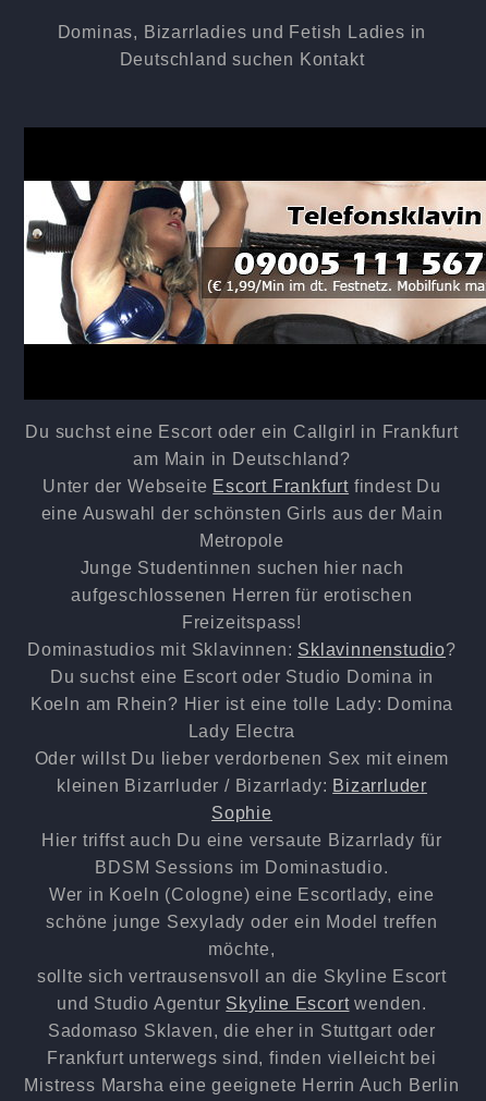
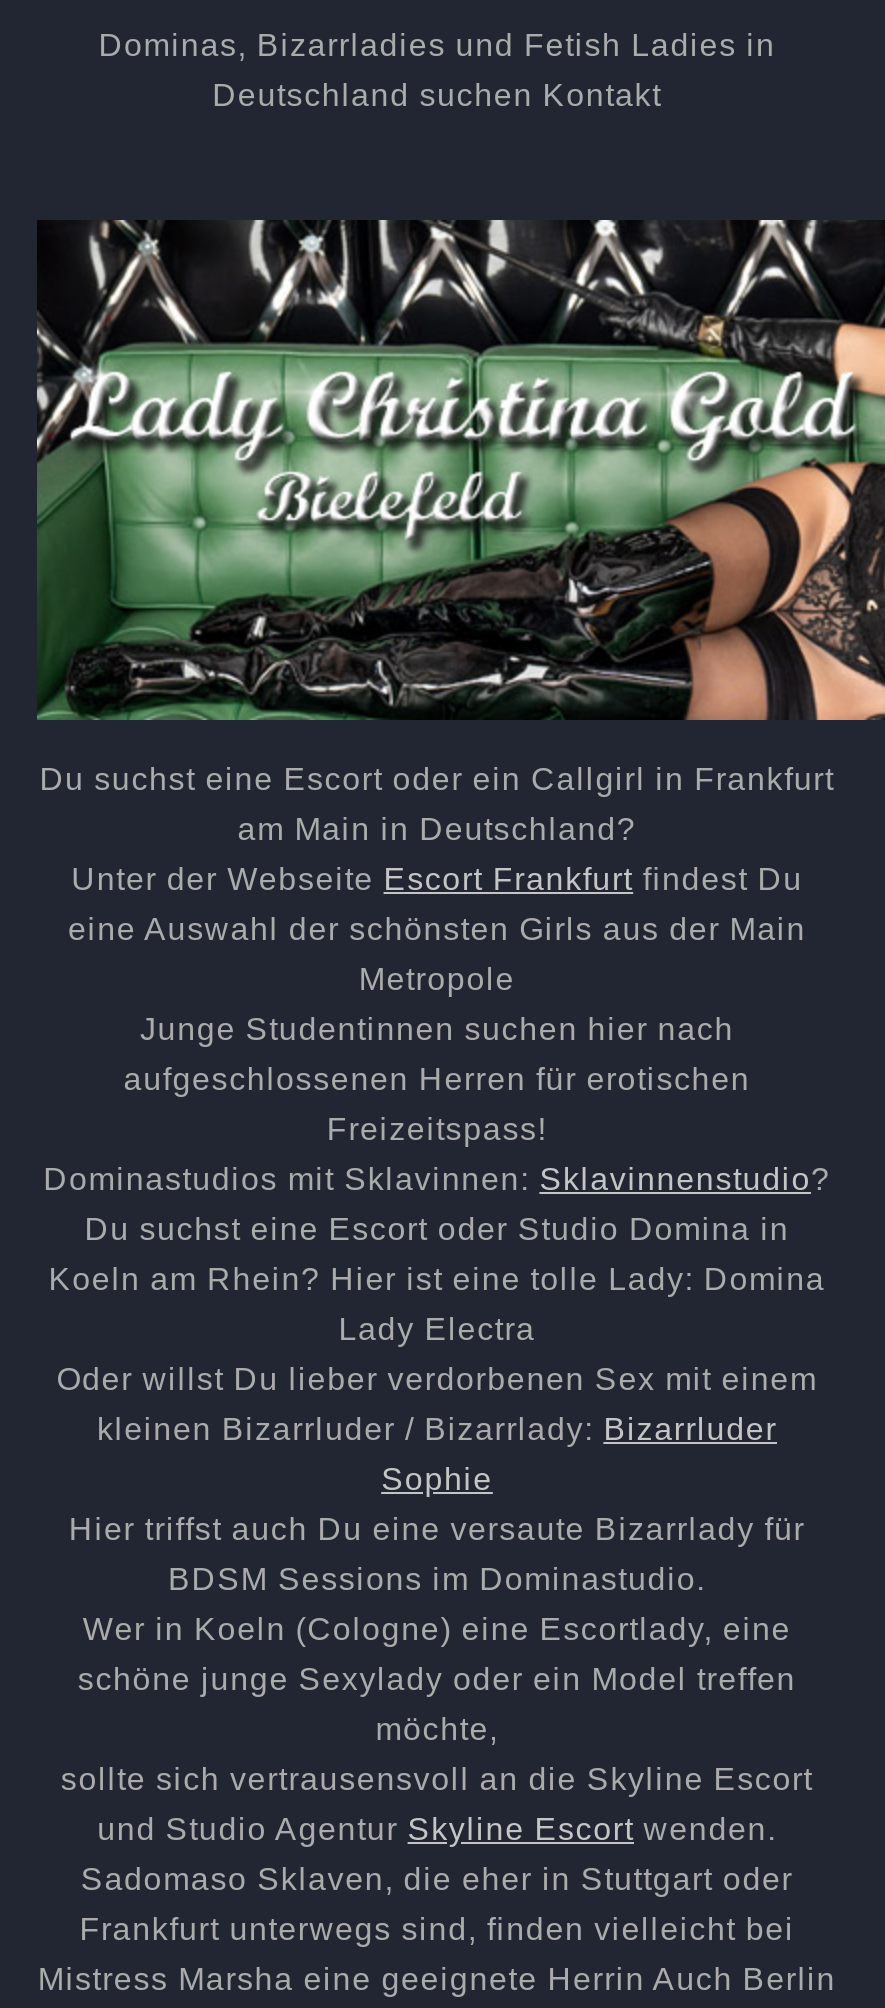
- [image]
+ [image]
